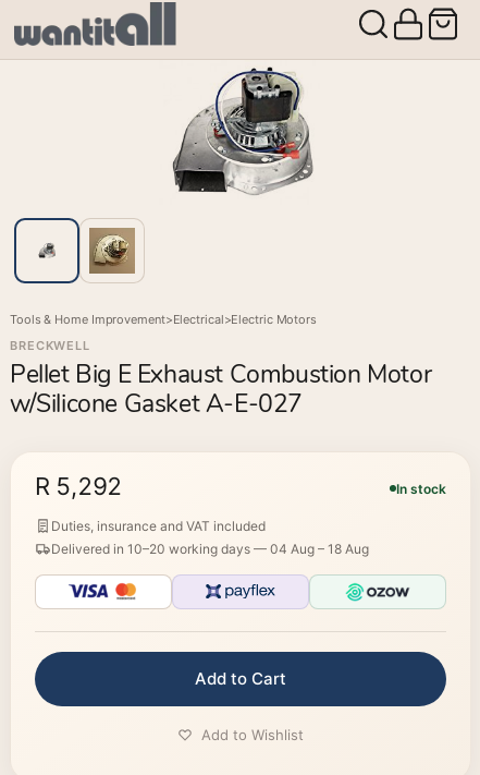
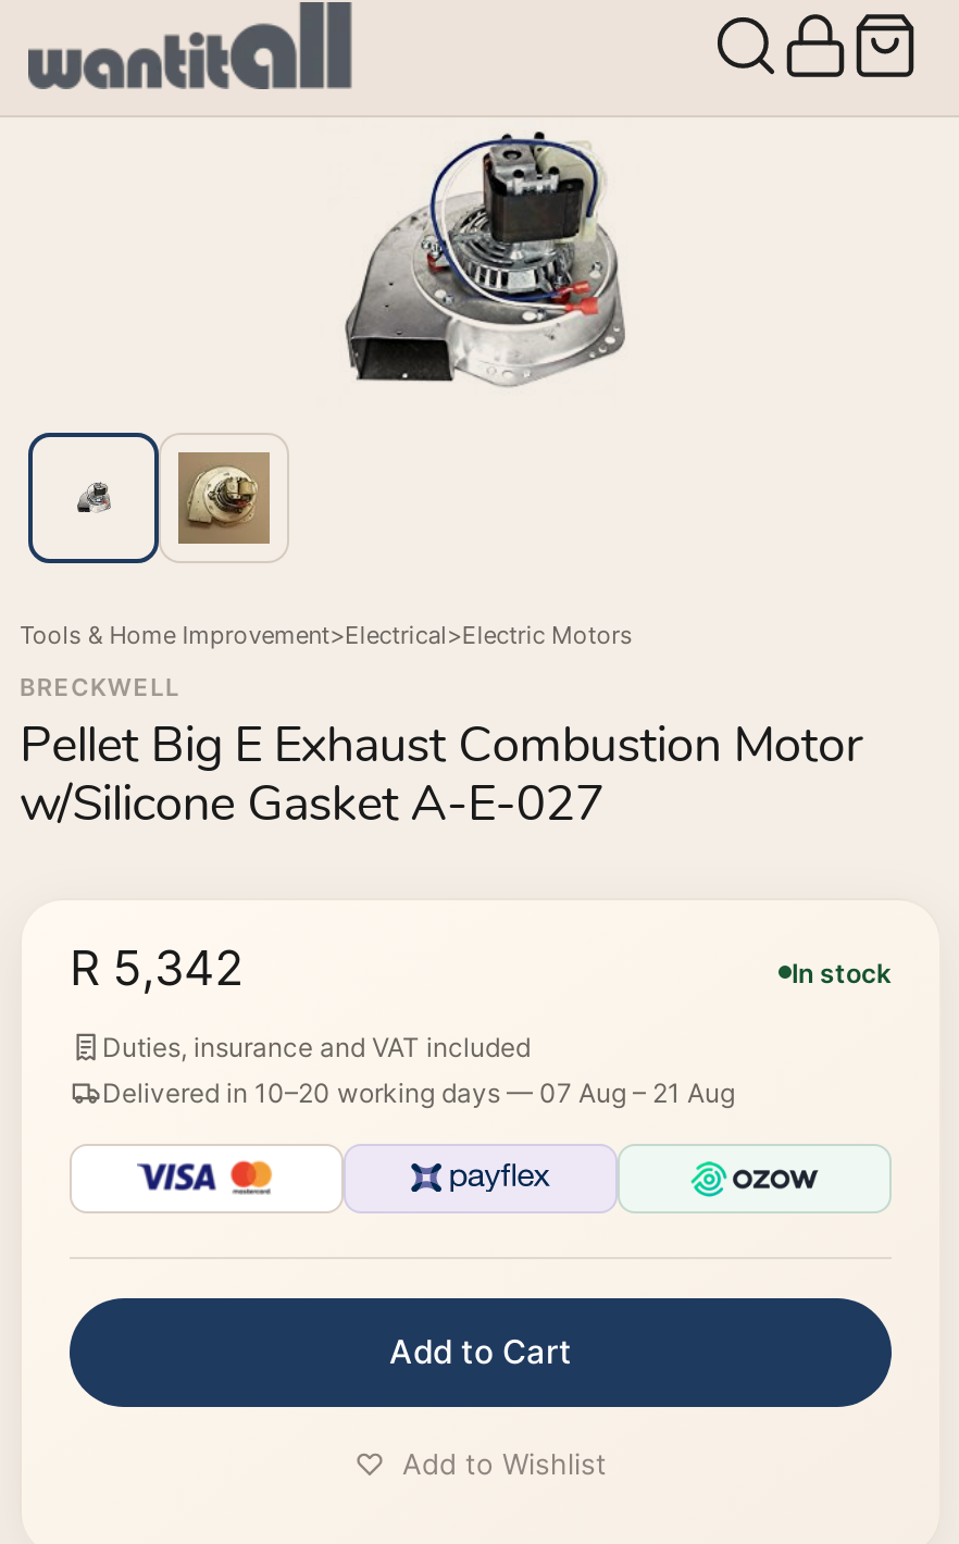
- R 5,292
+ R 5,342

- Delivered in 10–20 working days — 04 Aug – 18 Aug
+ Delivered in 10–20 working days — 07 Aug – 21 Aug
